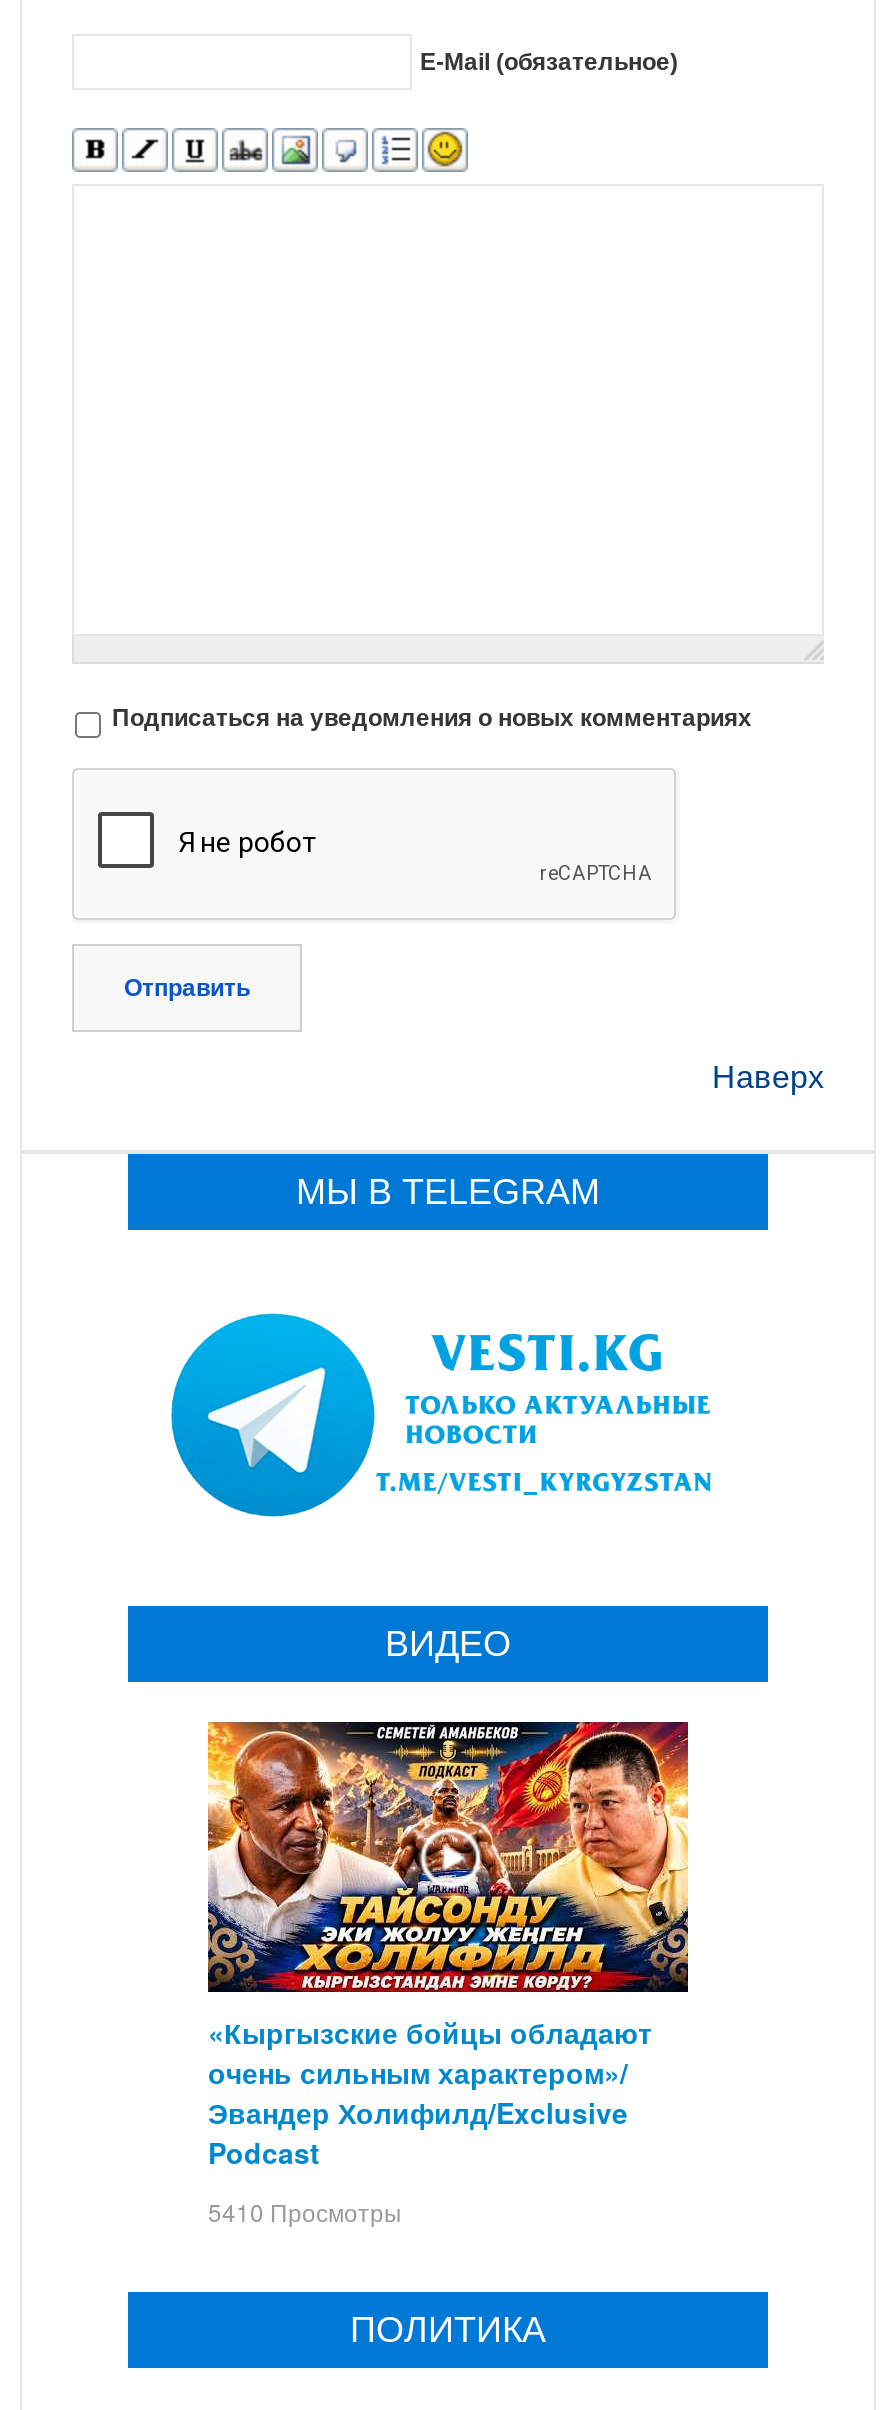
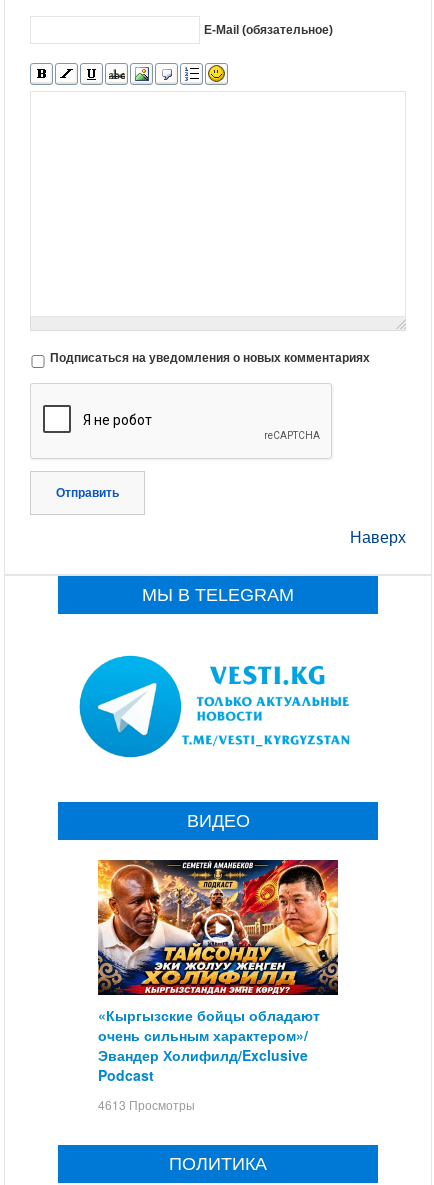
- 5410 Просмотры
+ 4613 Просмотры
